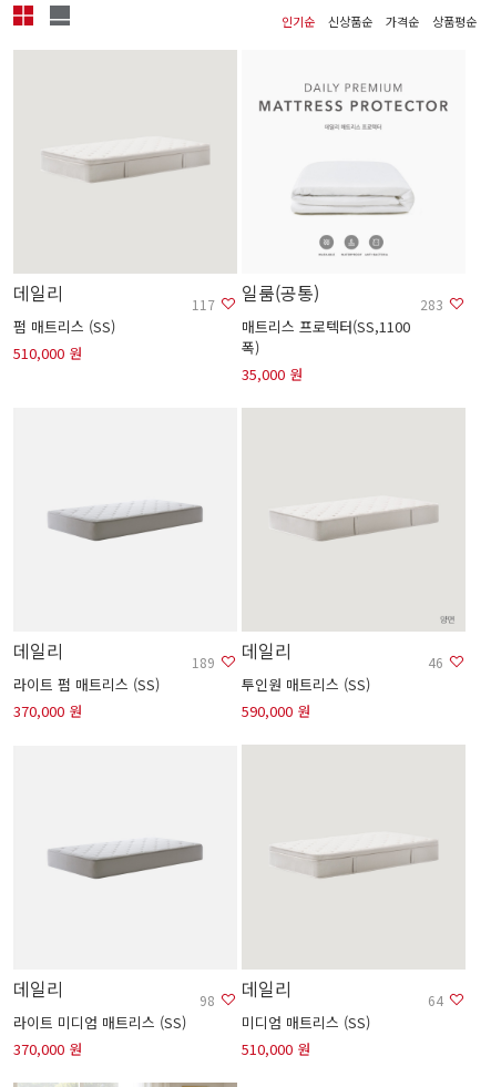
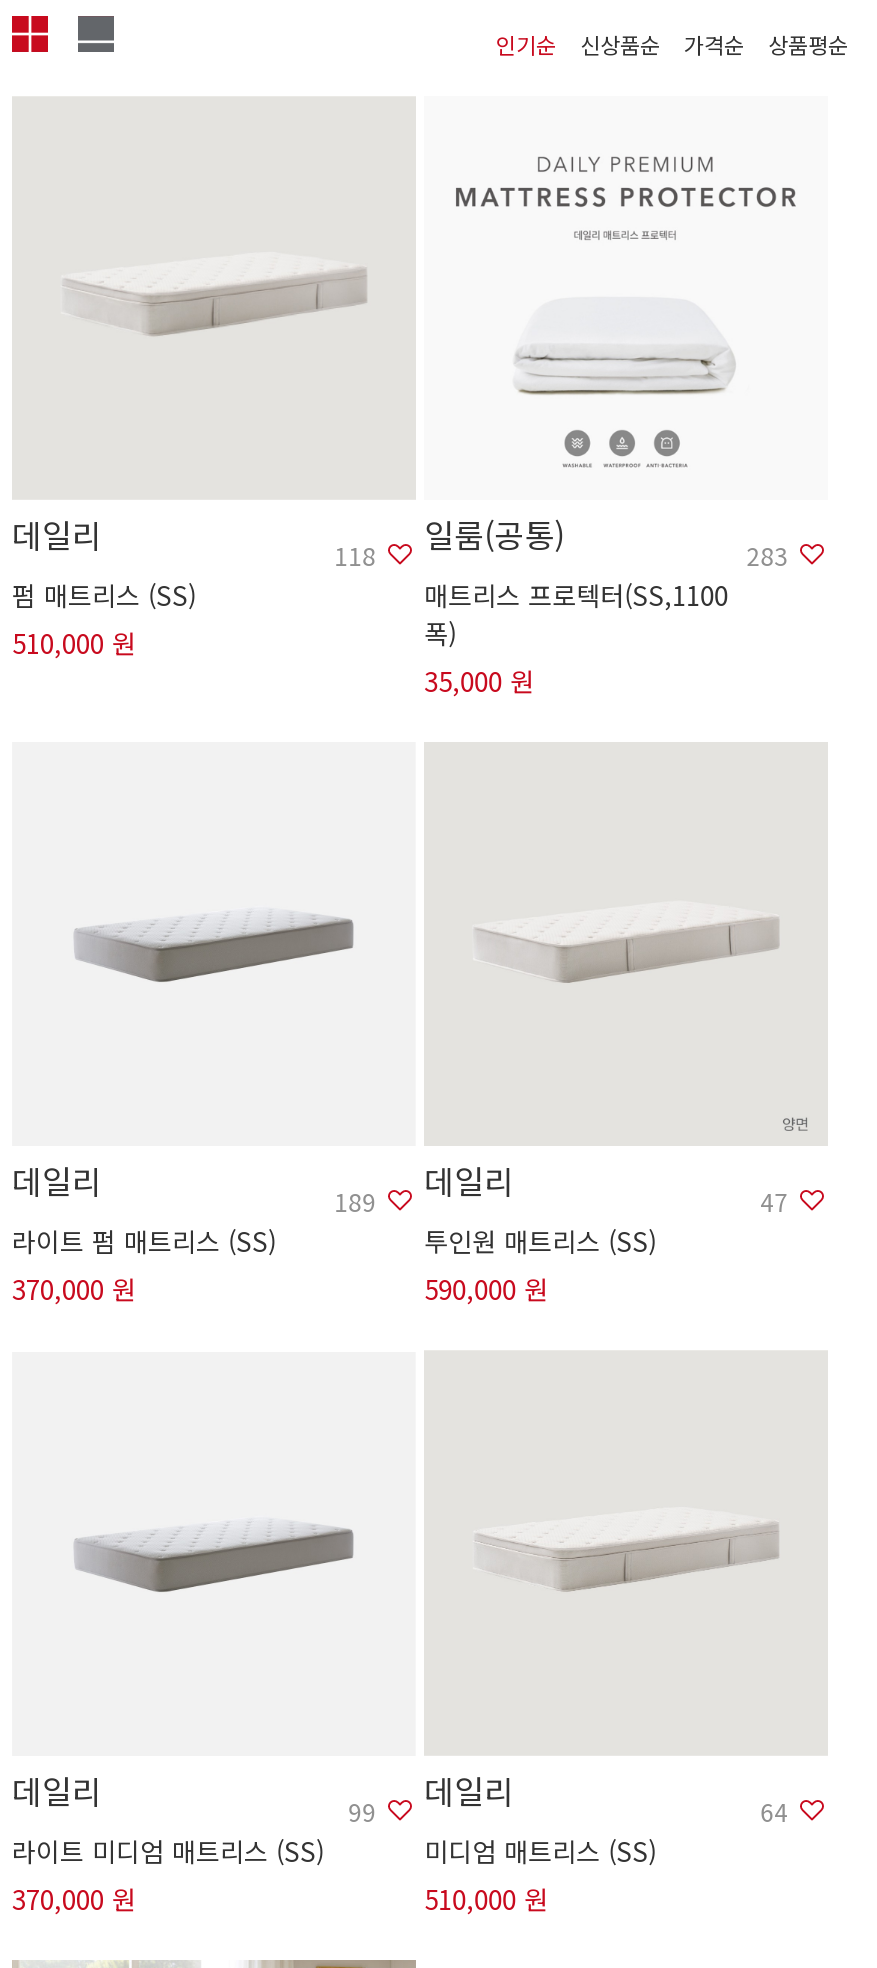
- 117 일룸(공통)
+ 118 일룸(공통)

- 46
+ 47

- 98 데일리
+ 99 데일리
